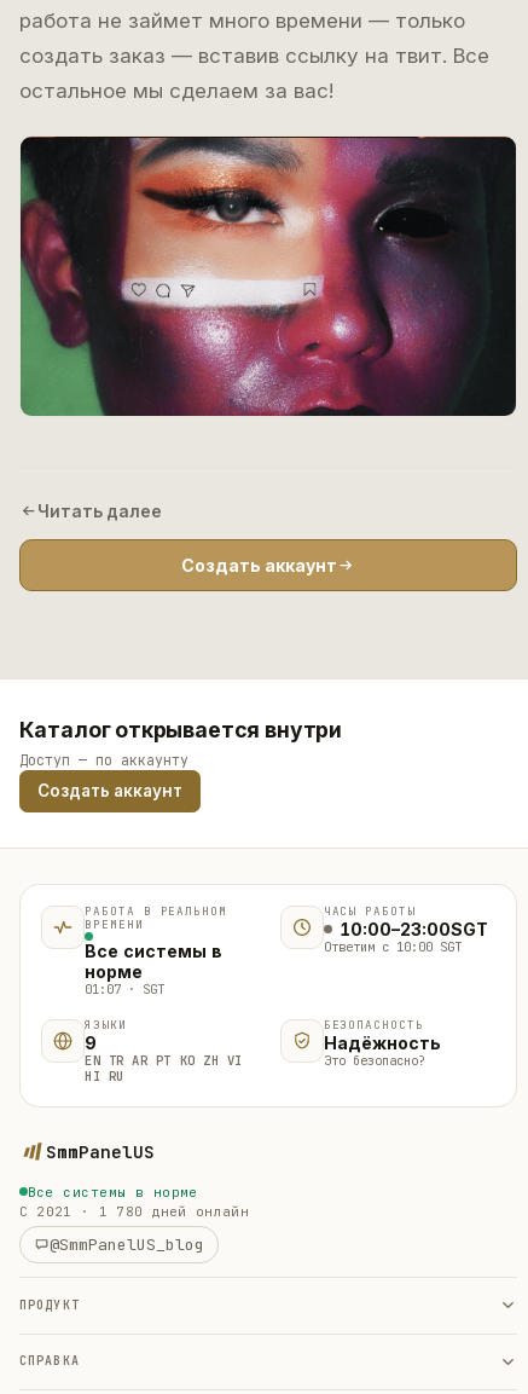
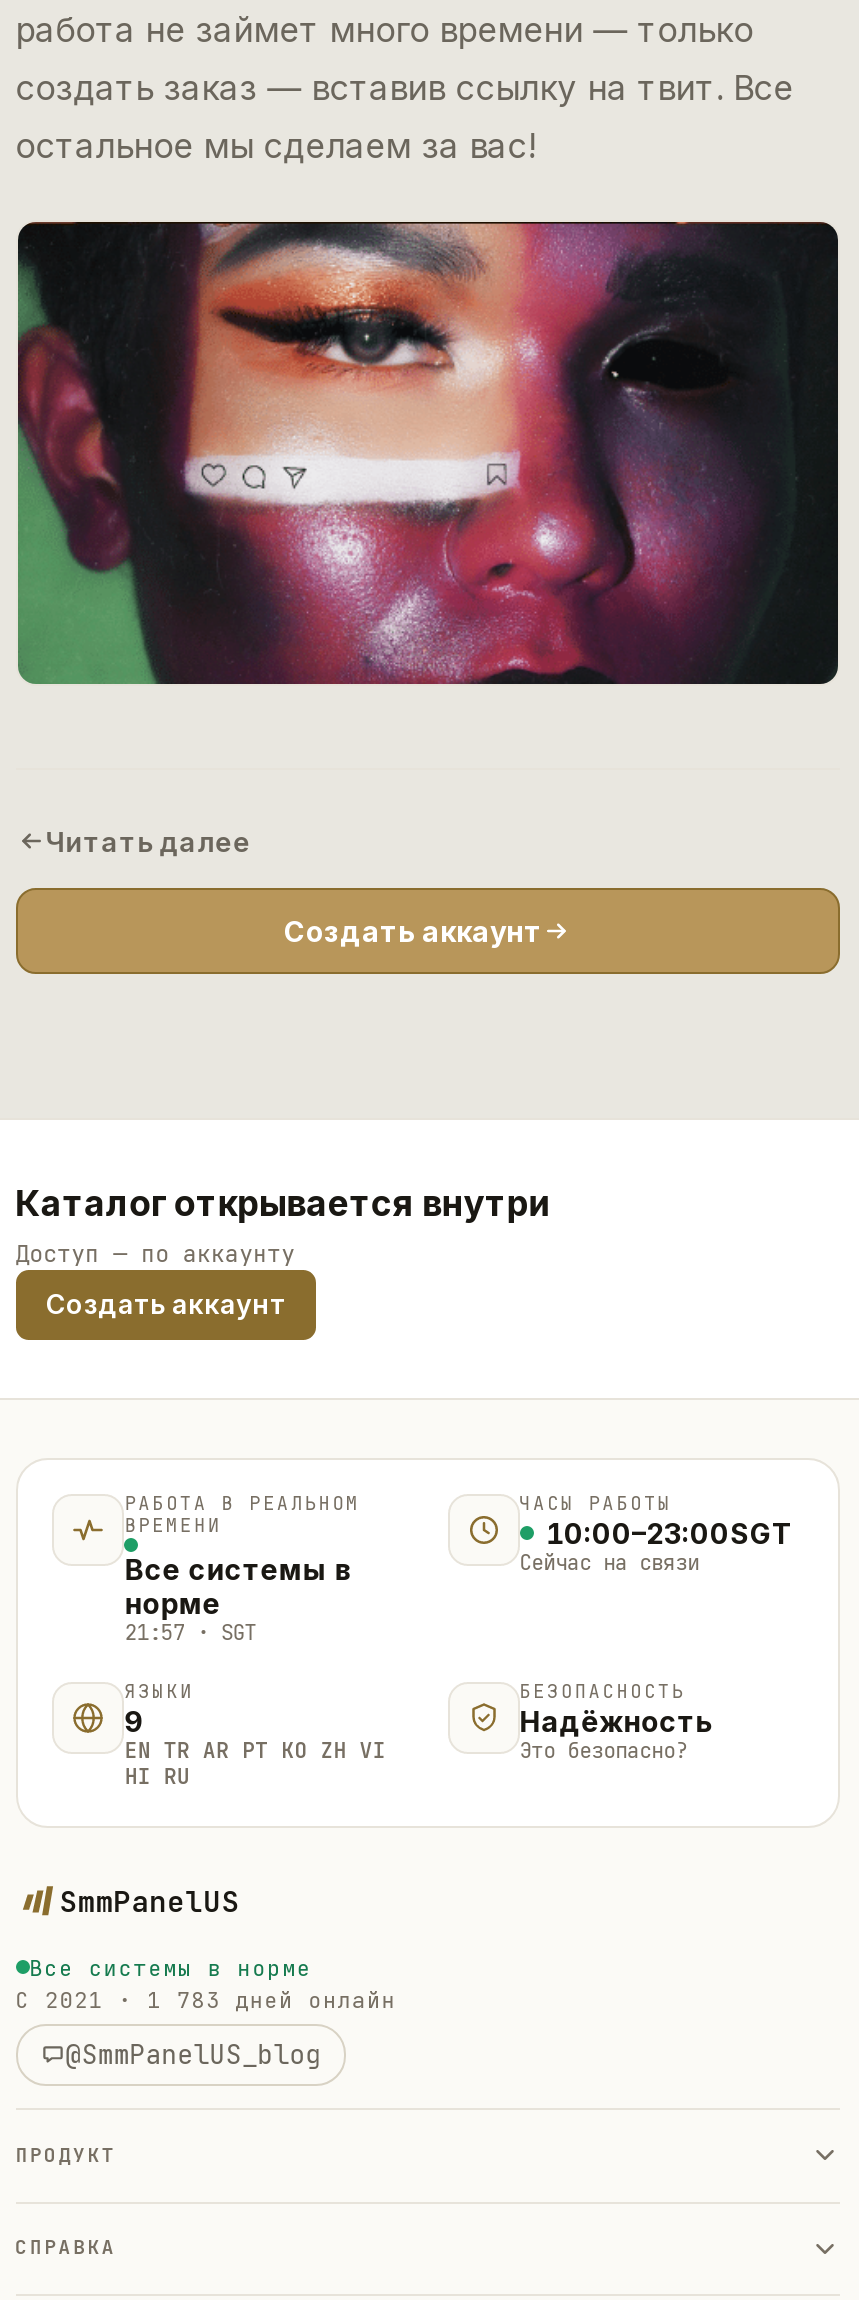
- Ответим с 10:00 SGT
+ Сейчас на связи

- 01:07 · SGT
+ 21:57 · SGT

- С 2021 · 1 780 дней онлайн
+ С 2021 · 1 783 дней онлайн
